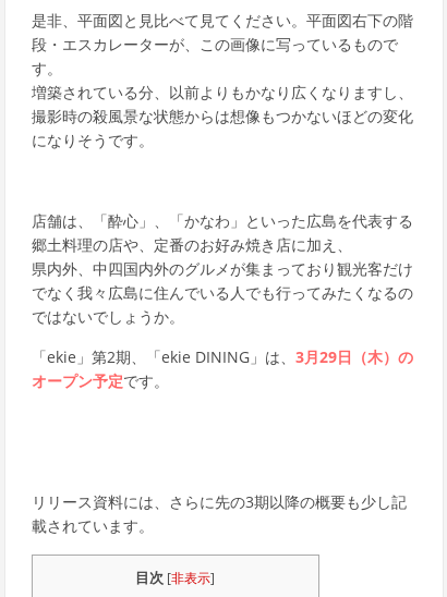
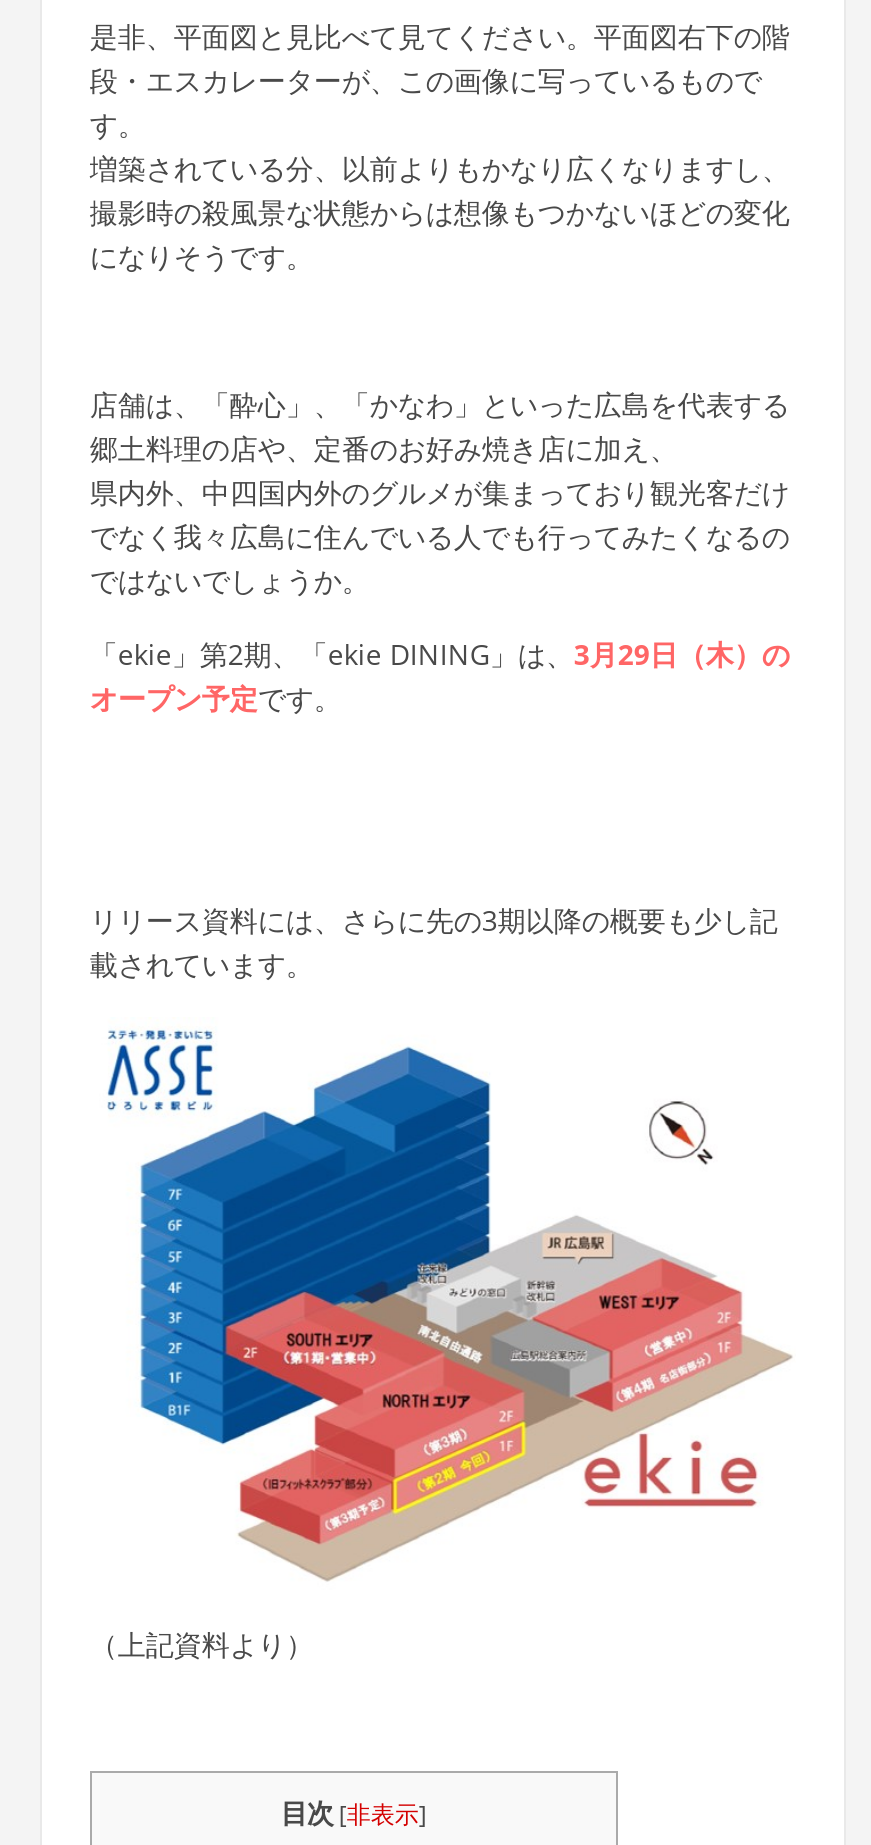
+ [image]
+ （上記資料より）
